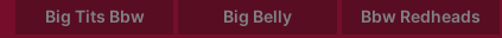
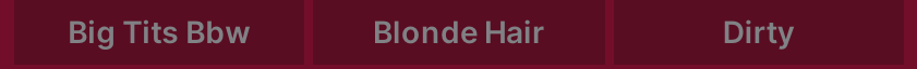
- Big Belly
- Bbw Redheads
+ Blonde Hair
+ Dirty
